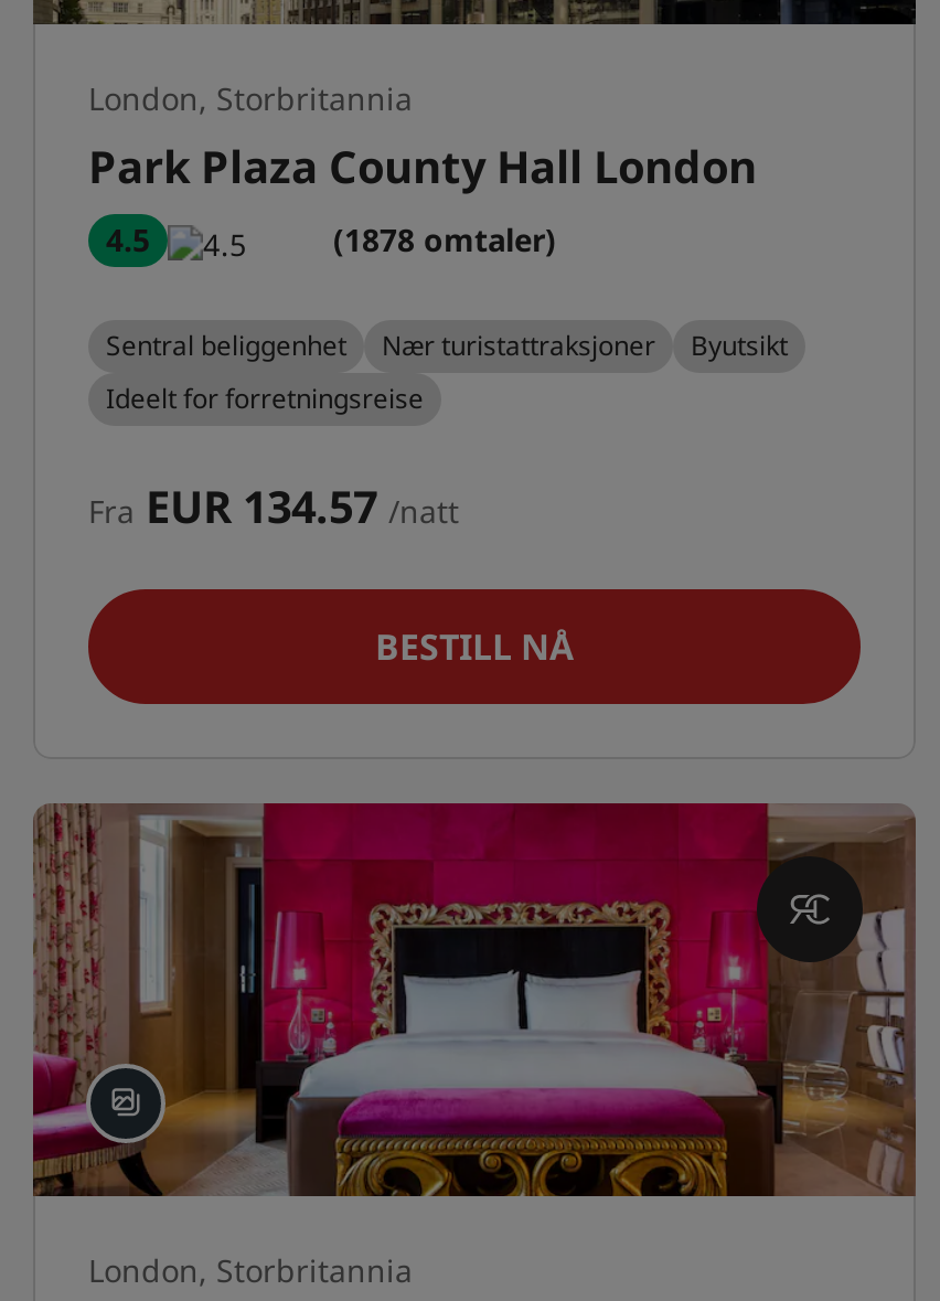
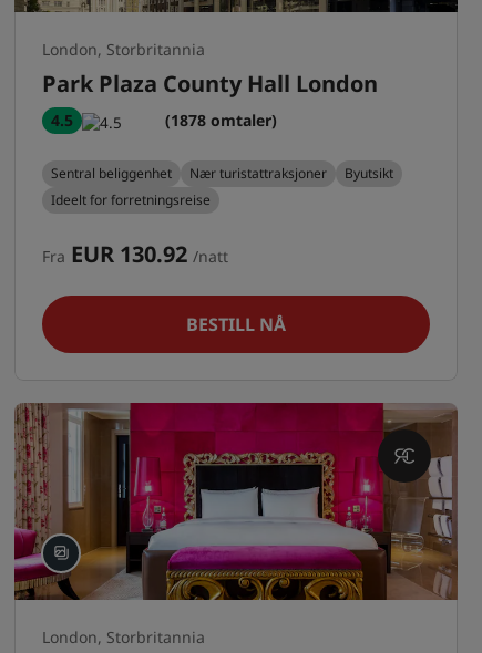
- Fra EUR 134.57 /natt
+ Fra EUR 130.92 /natt
